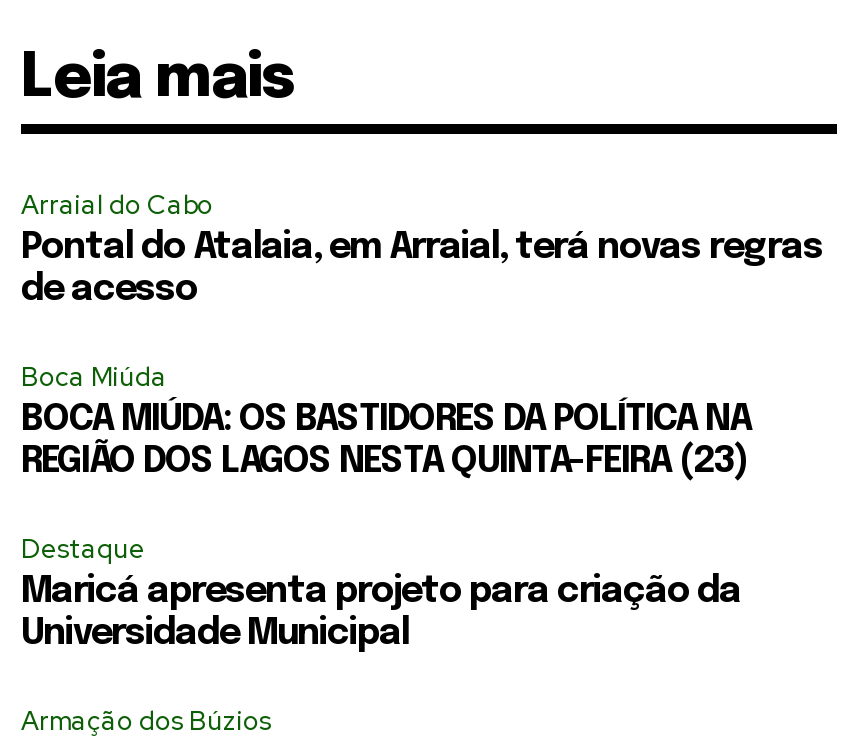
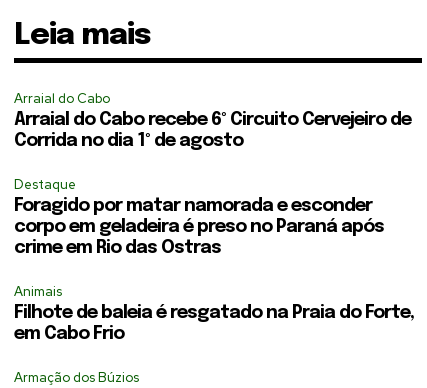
- Pontal do Atalaia, em Arraial, terá novas regras
- de acesso
- Boca Miúda
- BOCA MIÚDA: OS BASTIDORES DA POLÍTICA NA
- REGIÃO DOS LAGOS NESTA QUINTA-FEIRA (23)
+ Arraial do Cabo recebe 6º Circuito Cervejeiro de
+ Corrida no dia 1º de agosto

moved up: Destaque

- Maricá apresenta projeto para criação da
- Universidade Municipal
+ Foragido por matar namorada e esconder
+ corpo em geladeira é preso no Paraná após
+ crime em Rio das Ostras
+ Animais
+ Filhote de baleia é resgatado na Praia do Forte,
+ em Cabo Frio
